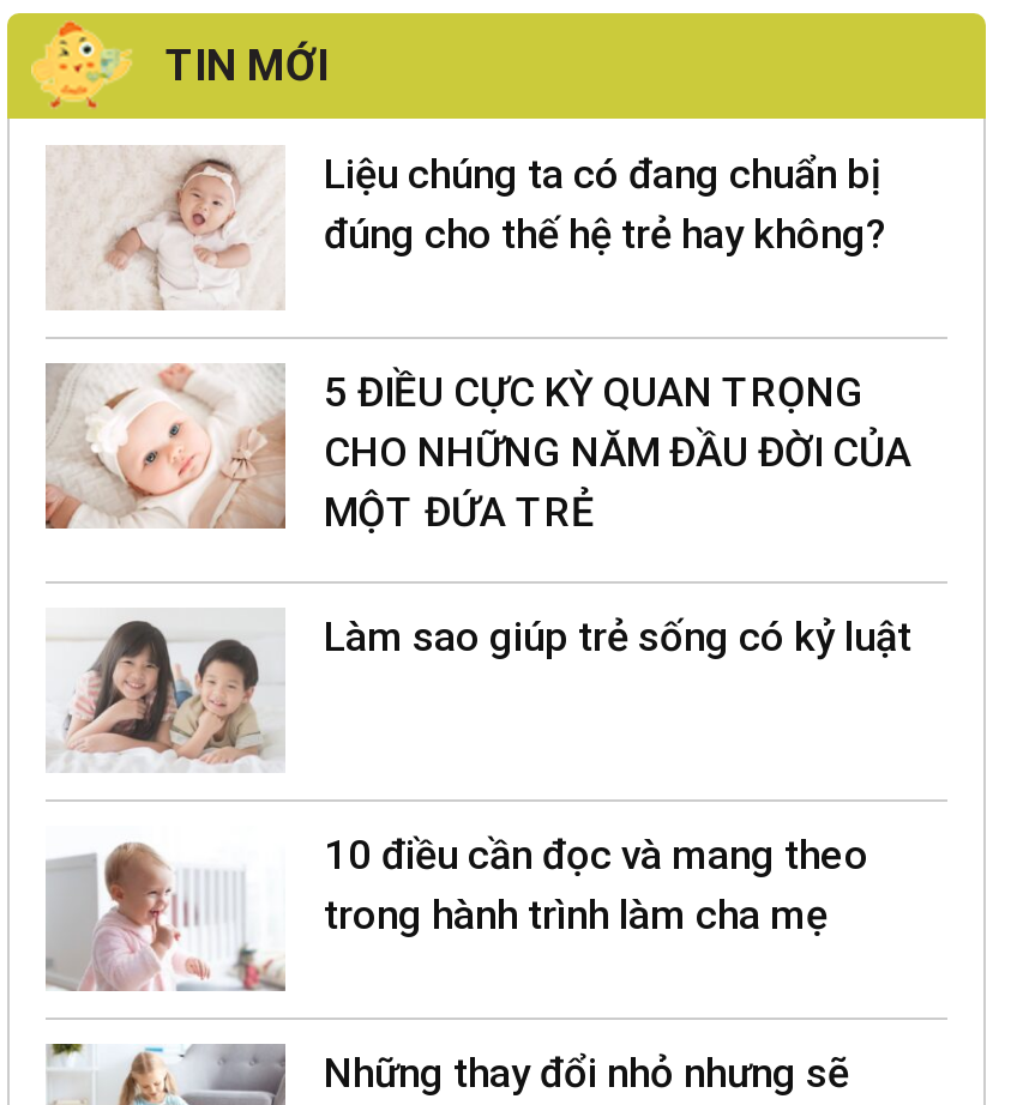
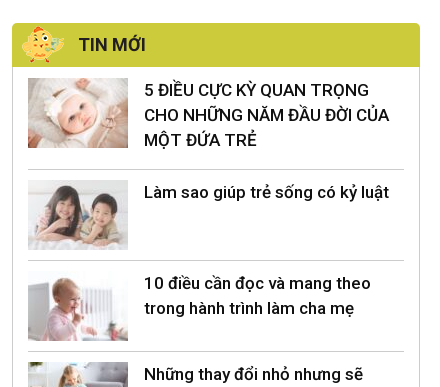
- [image]
- Liệu chúng ta có đang chuẩn bị
- đúng cho thế hệ trẻ hay không?
